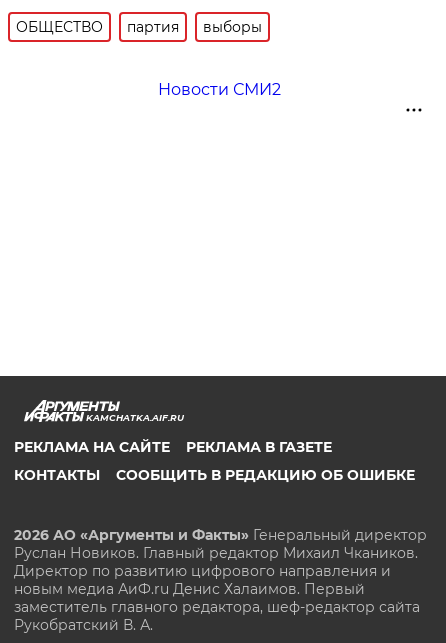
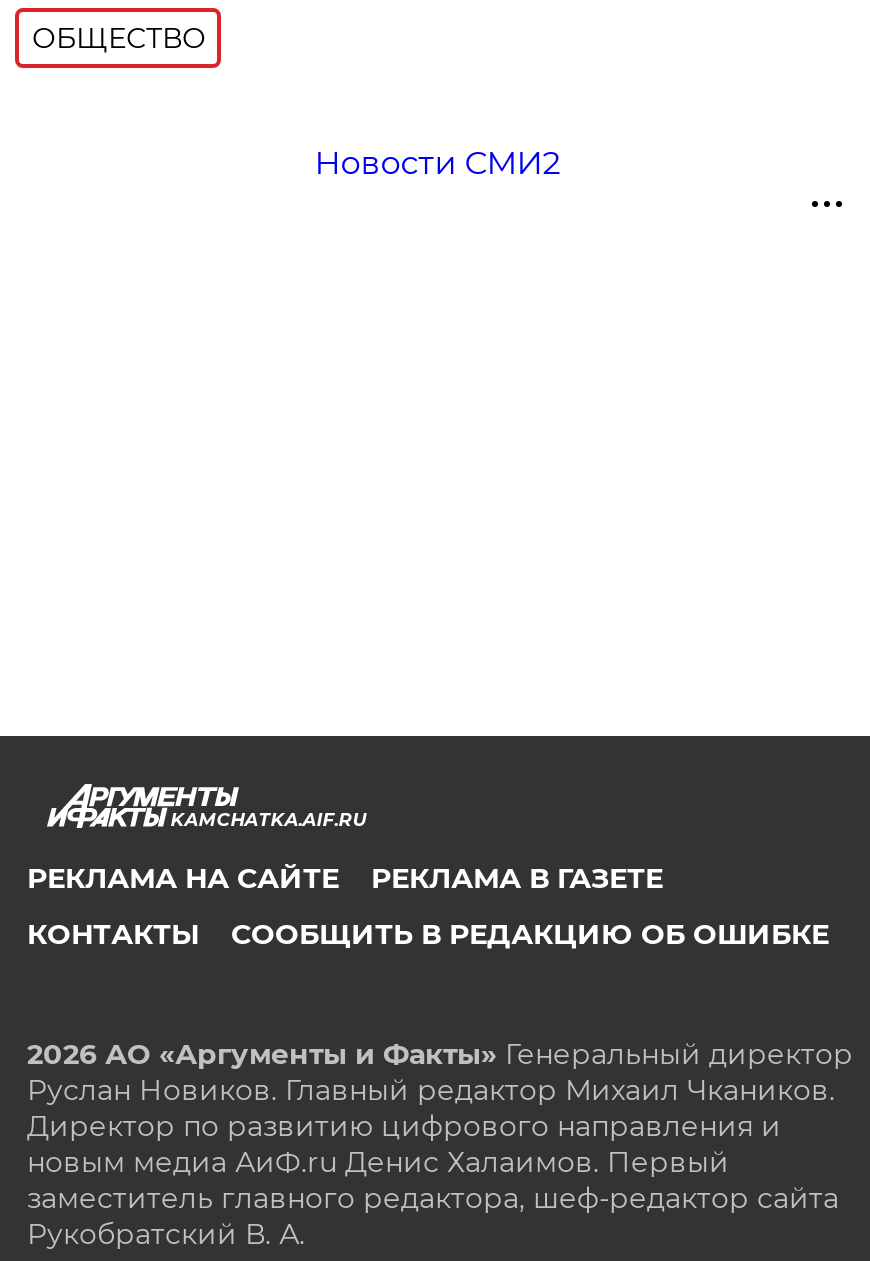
- партия
- выборы
